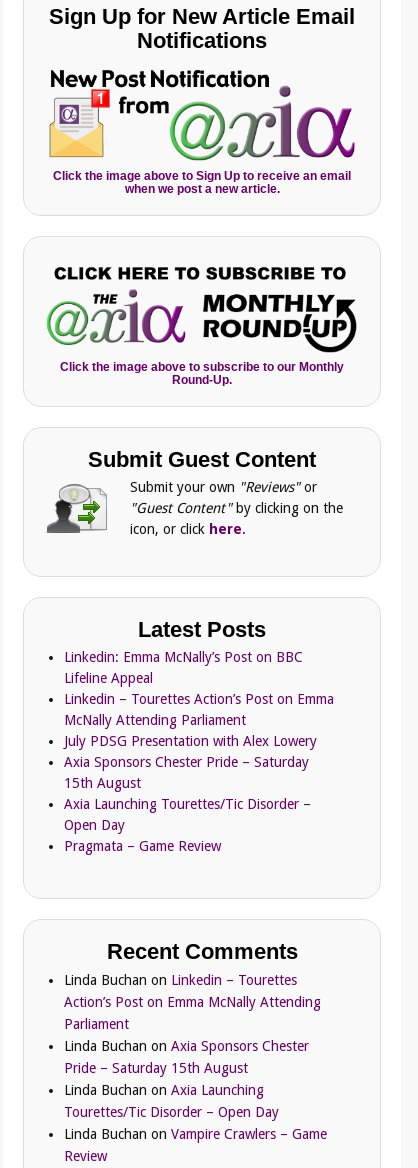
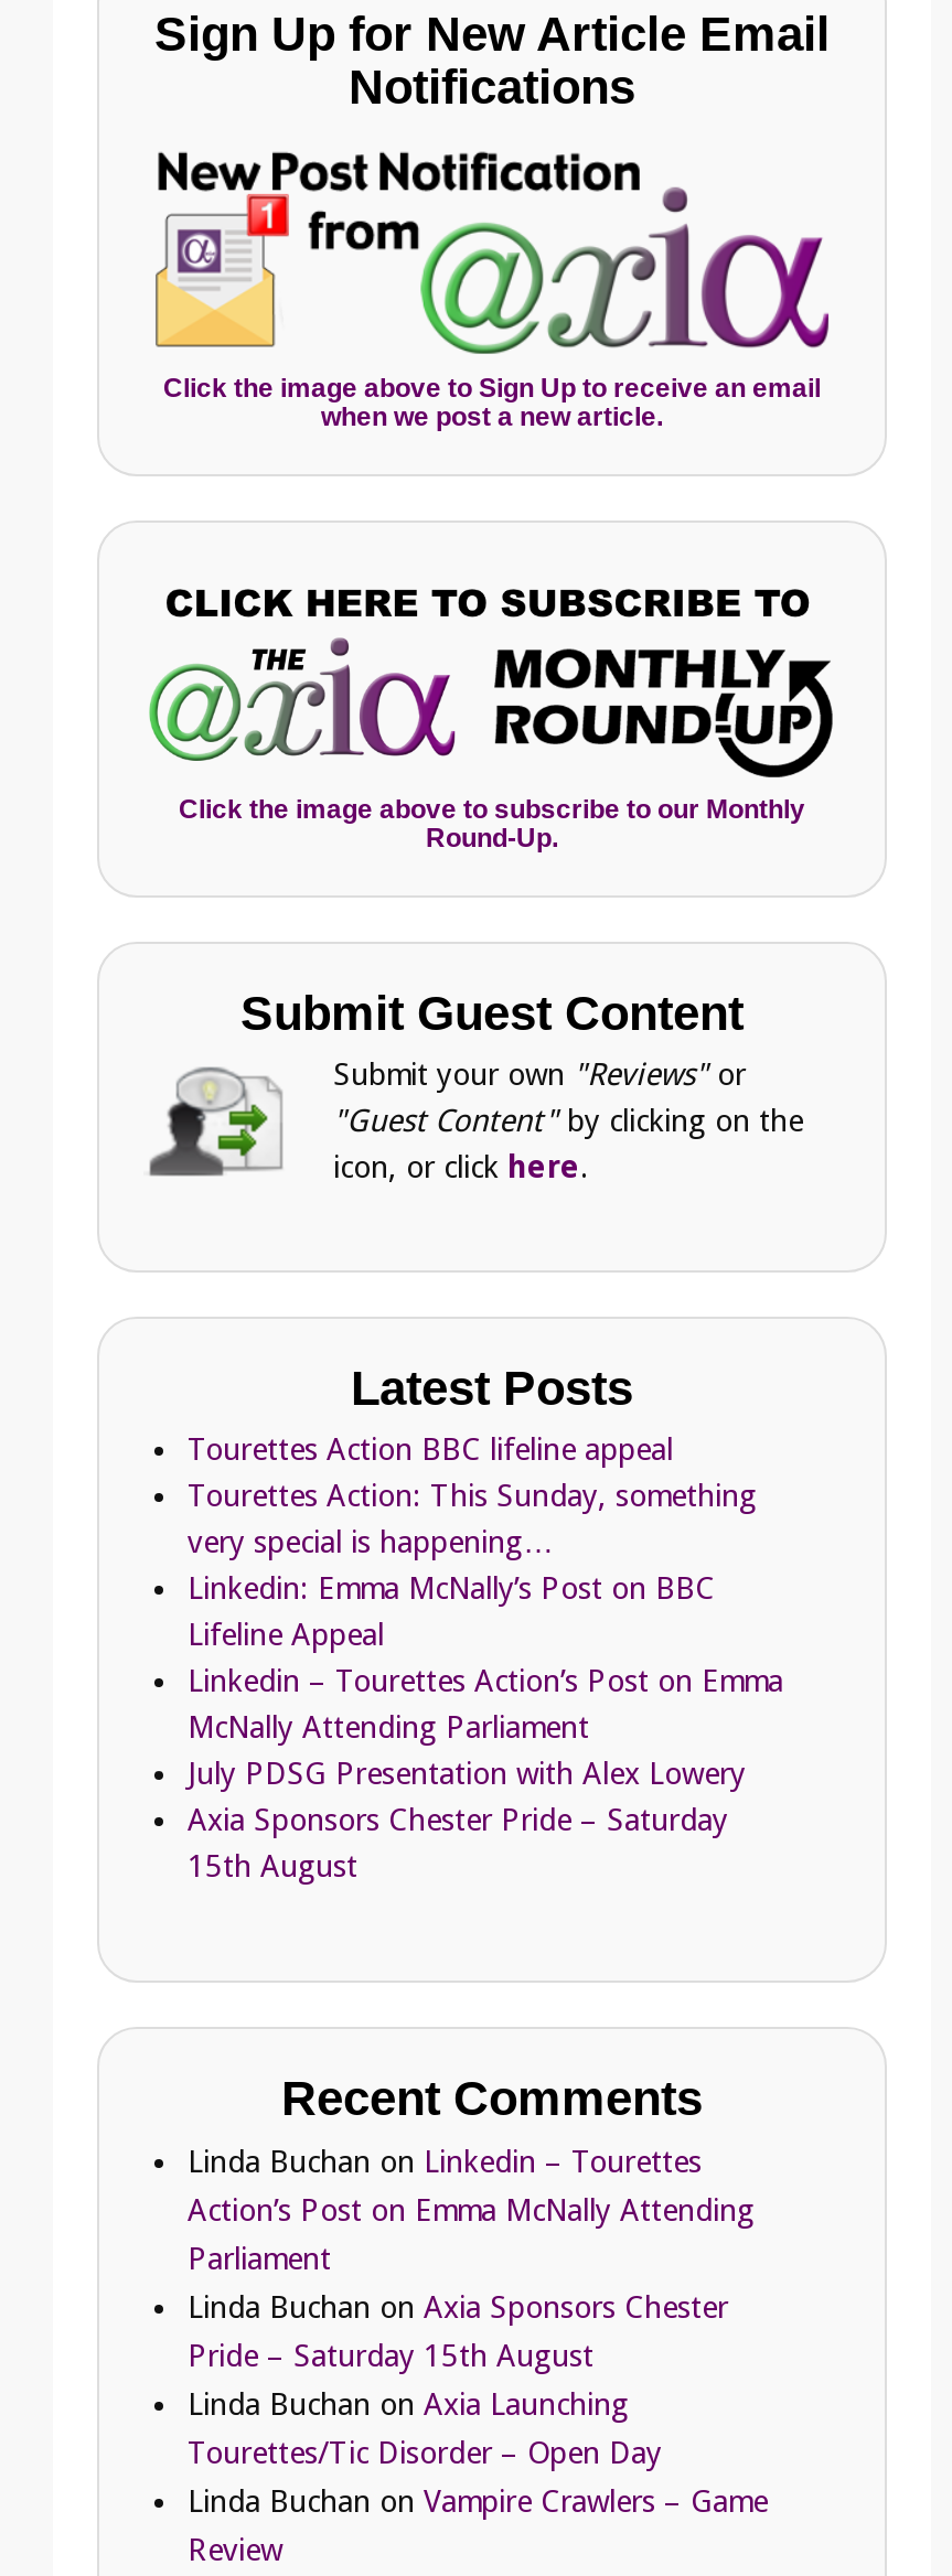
+ Tourettes Action BBC lifeline appeal
+ Tourettes Action: This Sunday, something
+ very special is happening…

moved down: Linkedin: Emma McNally’s Post on BBC | Lifeline Appeal | Linkedin – Tourettes Action’s Post on Emma | McNally Attending Parliament | July PDSG Presentation with Alex Lowery | Axia Sponsors Chester Pride – Saturday | 15th August

- Axia Launching Tourettes/Tic Disorder –
- Open Day
- Pragmata – Game Review
